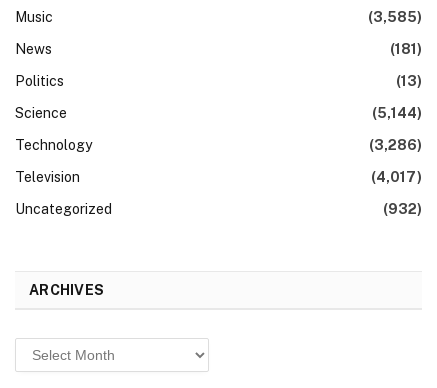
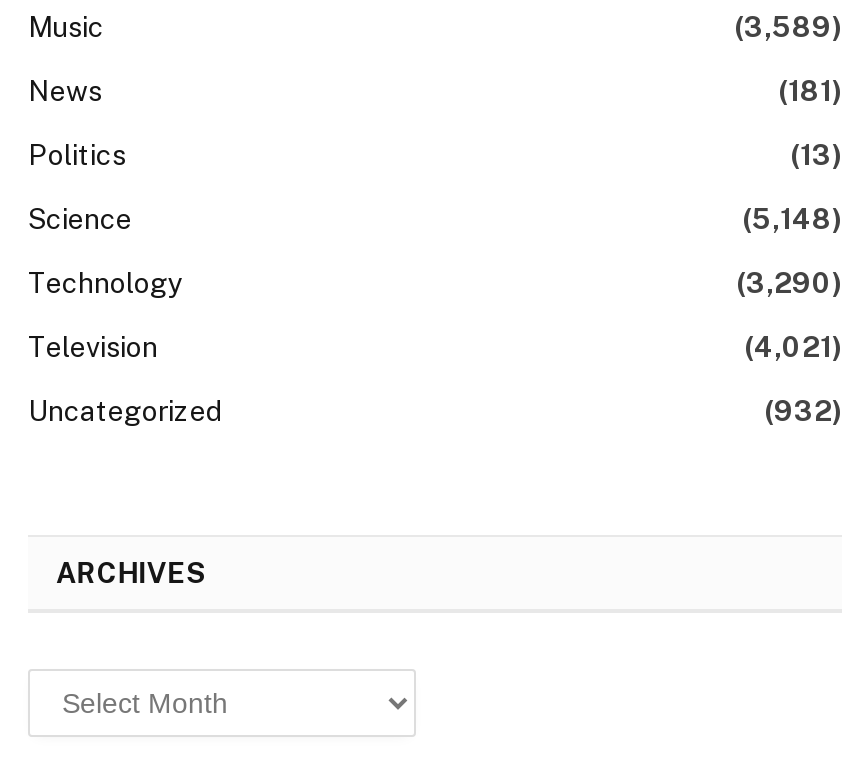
- (3,585)
+ (3,589)

- (5,144)
+ (5,148)

- (3,286)
+ (3,290)

- (4,017)
+ (4,021)
